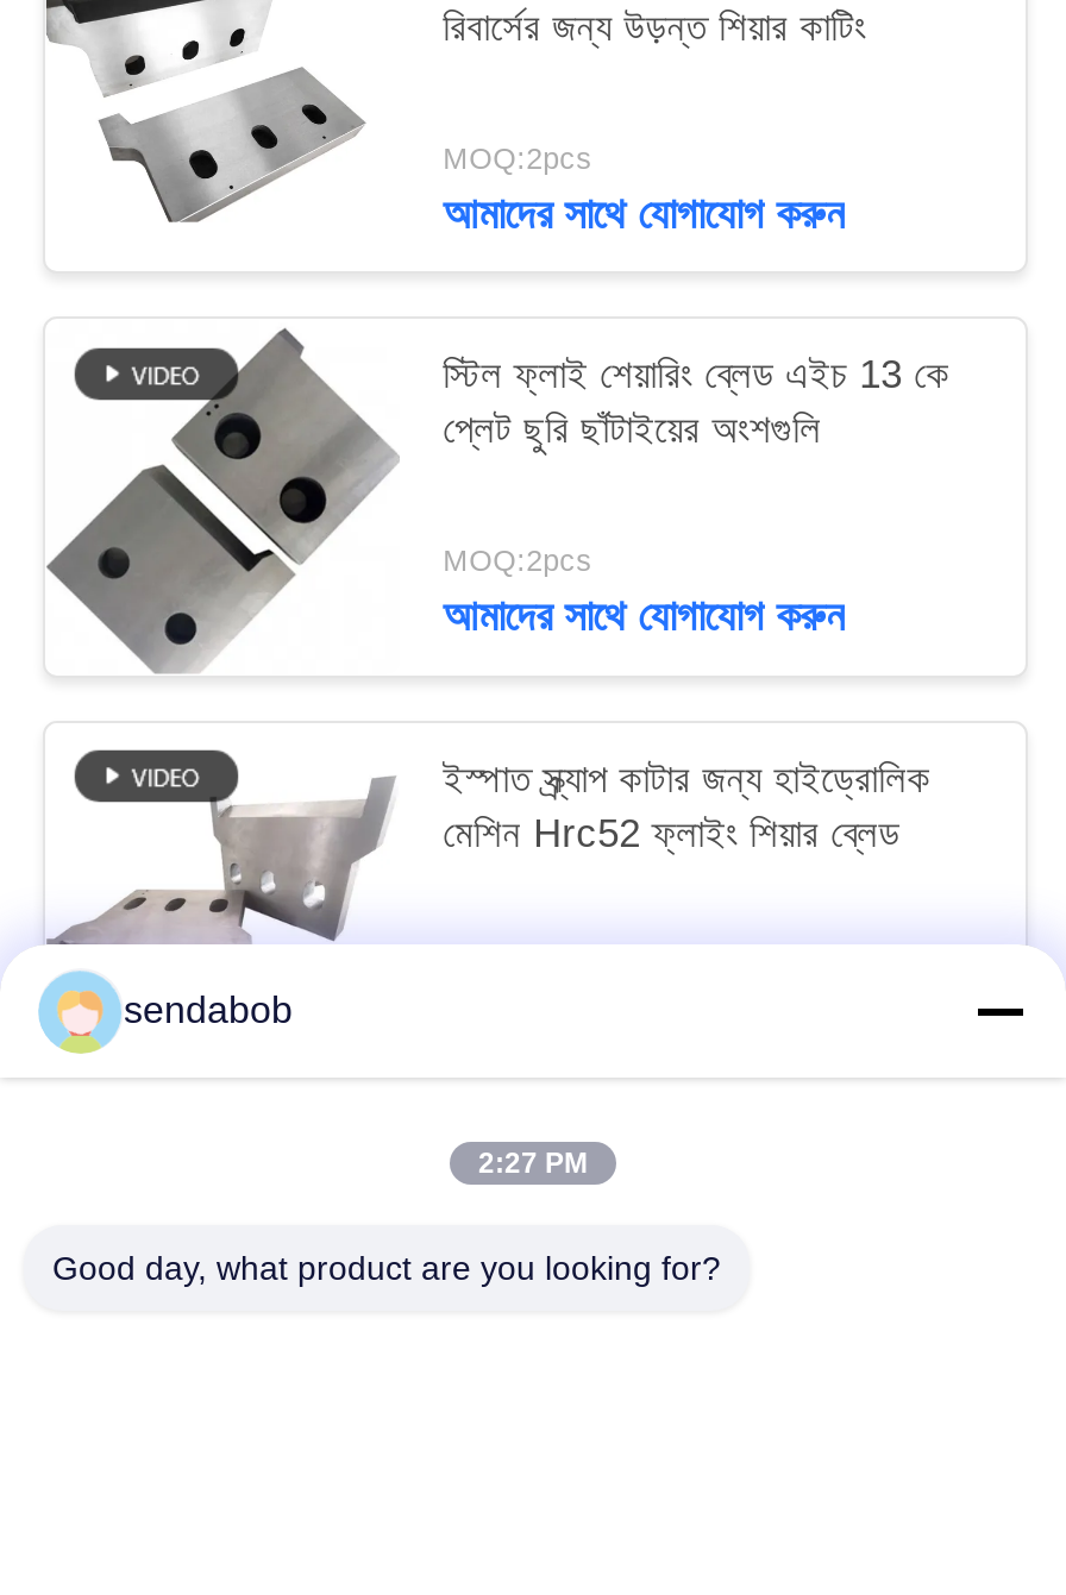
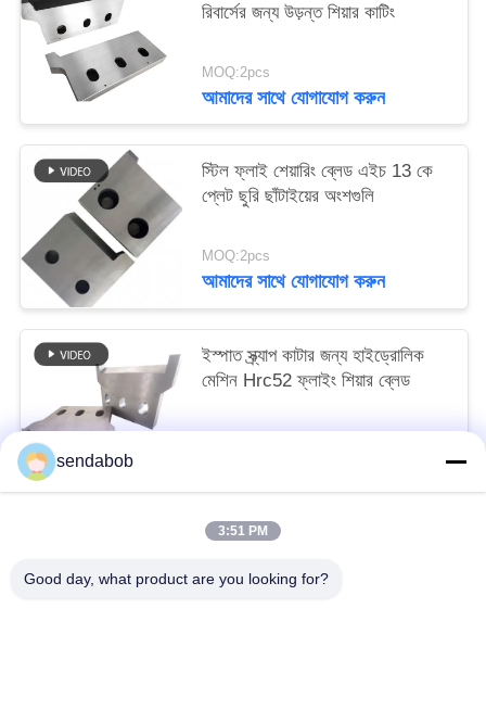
- 2:27 PM
+ 3:51 PM
